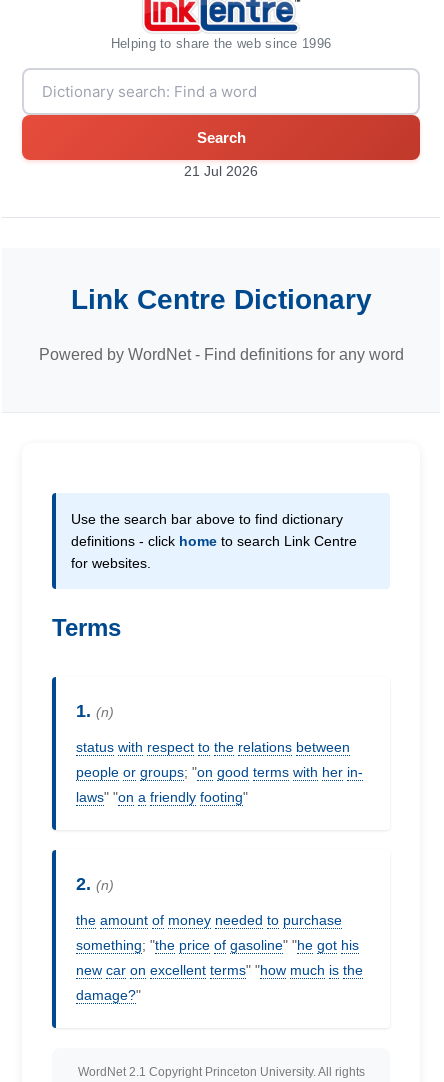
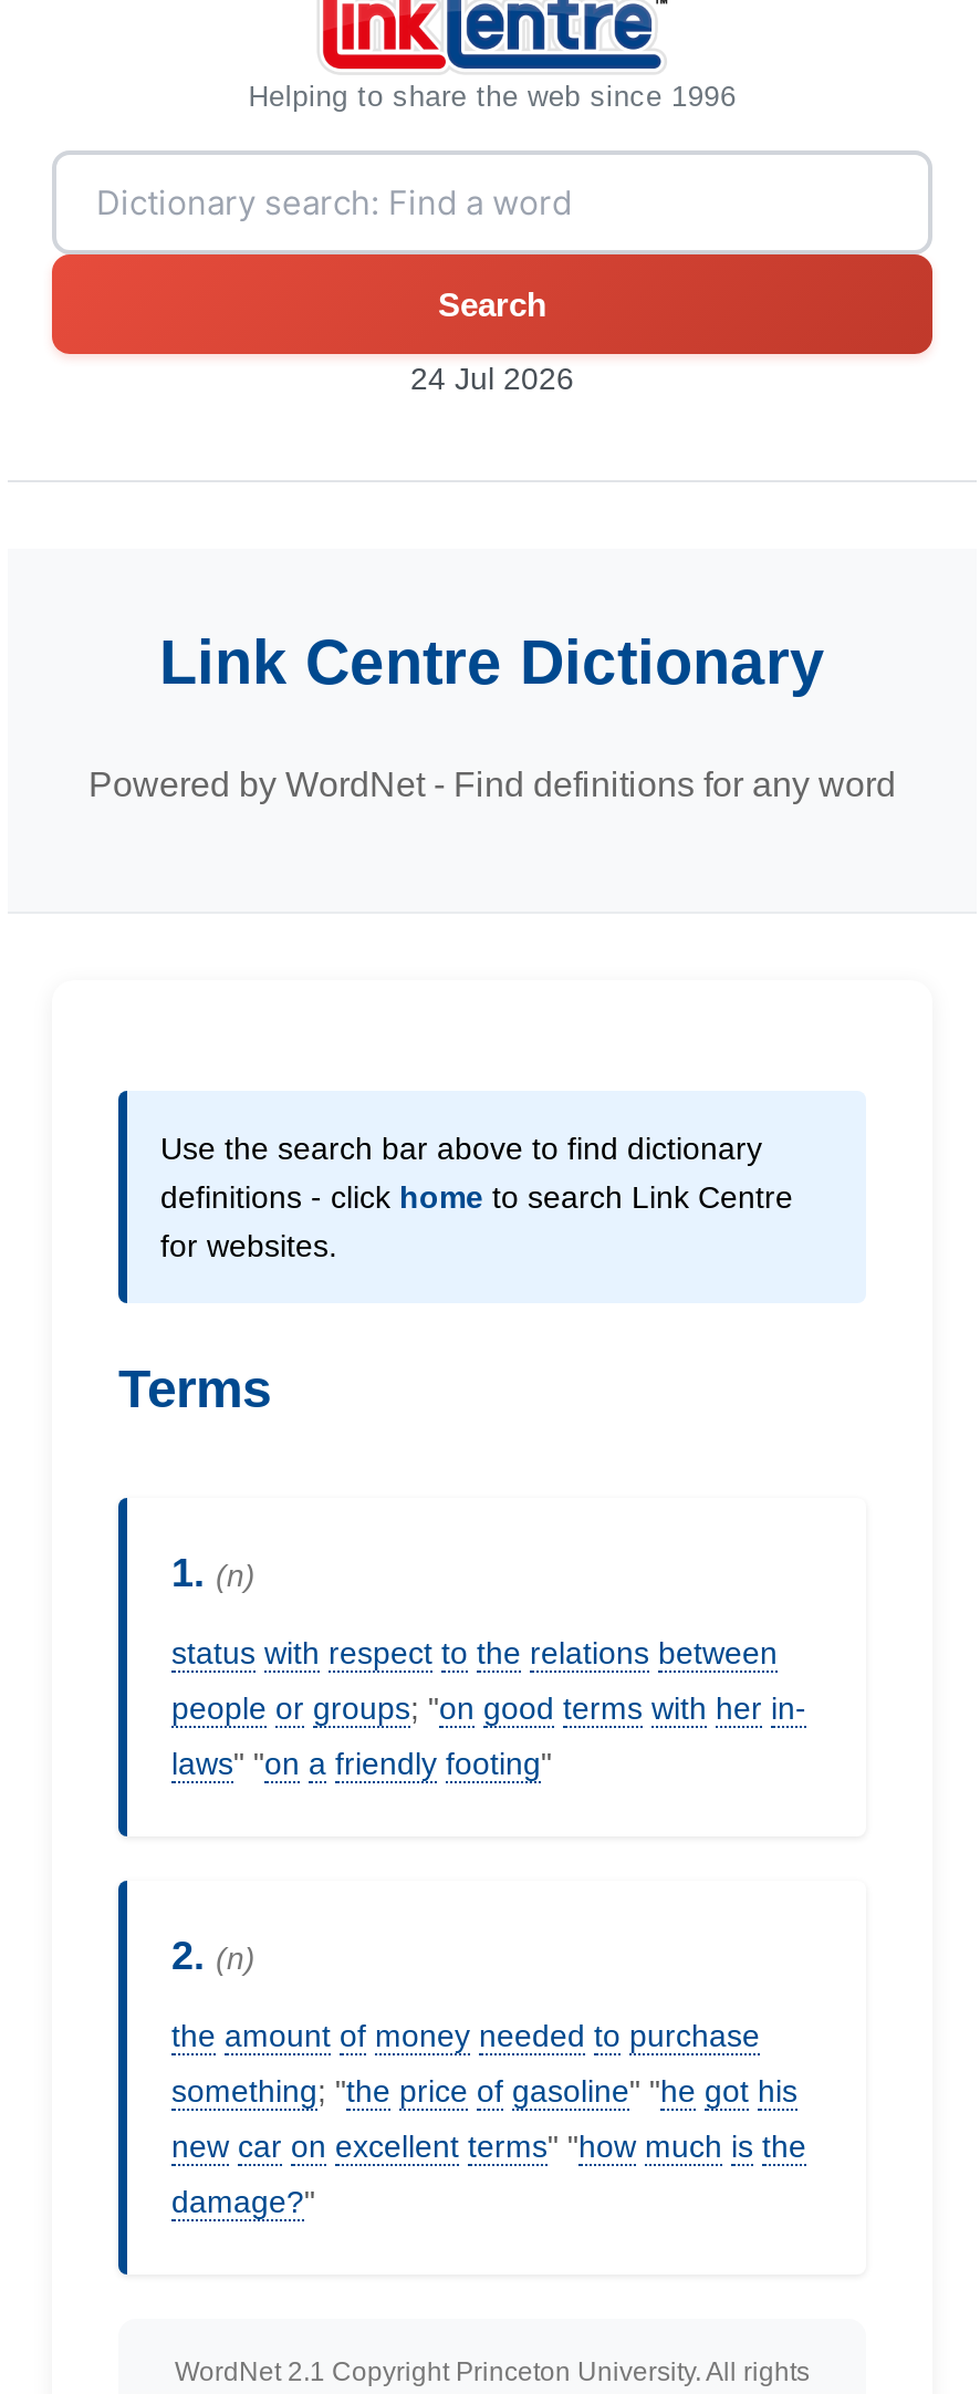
- 21 Jul 2026
+ 24 Jul 2026
